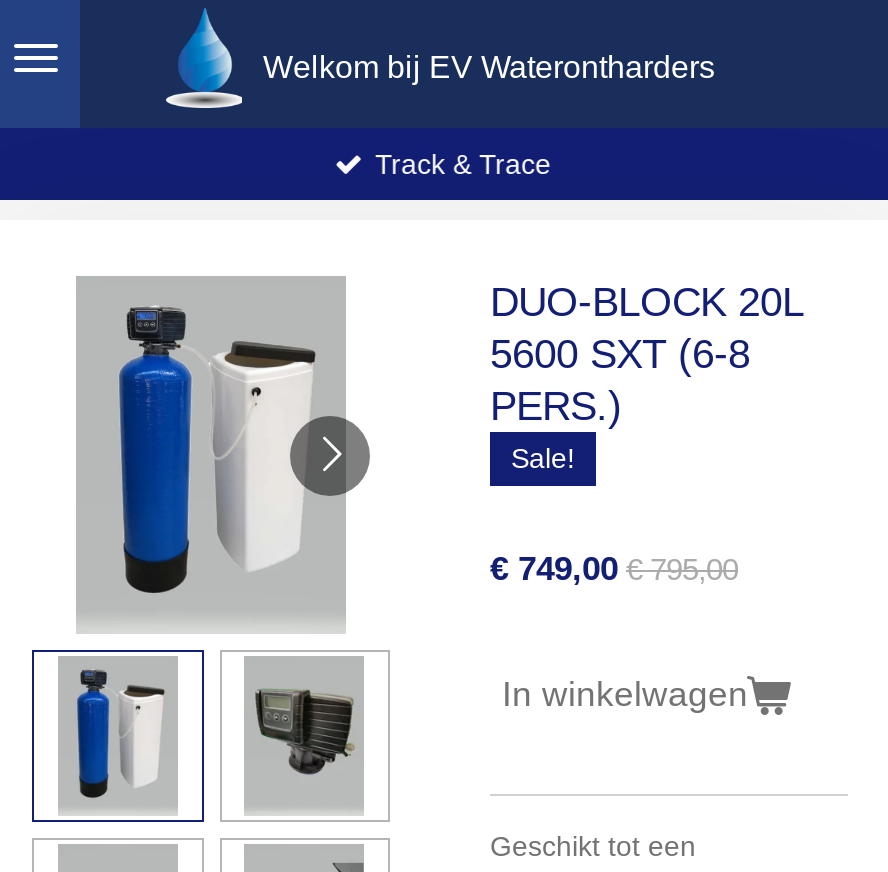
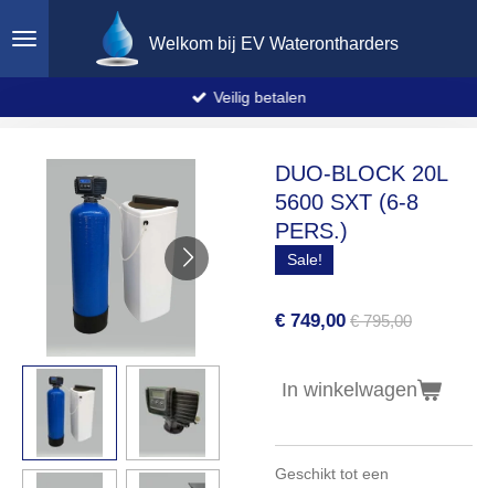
- Track & Trace
+ Veilig betalen
